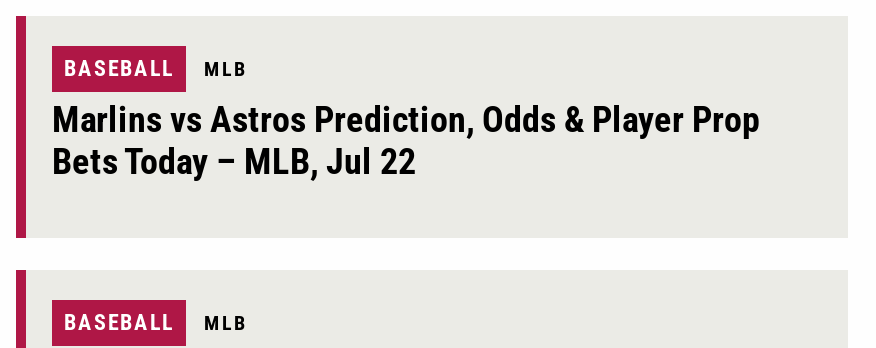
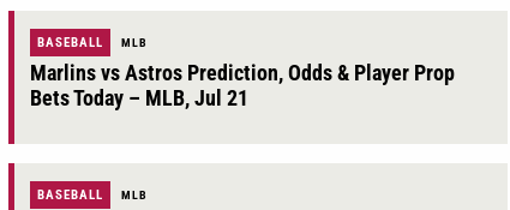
- Bets Today – MLB, Jul 22
+ Bets Today – MLB, Jul 21
